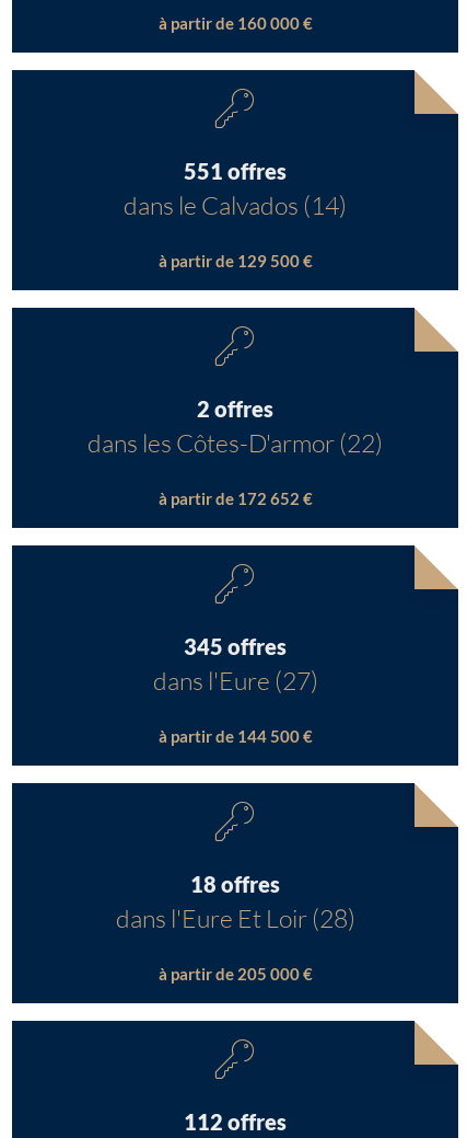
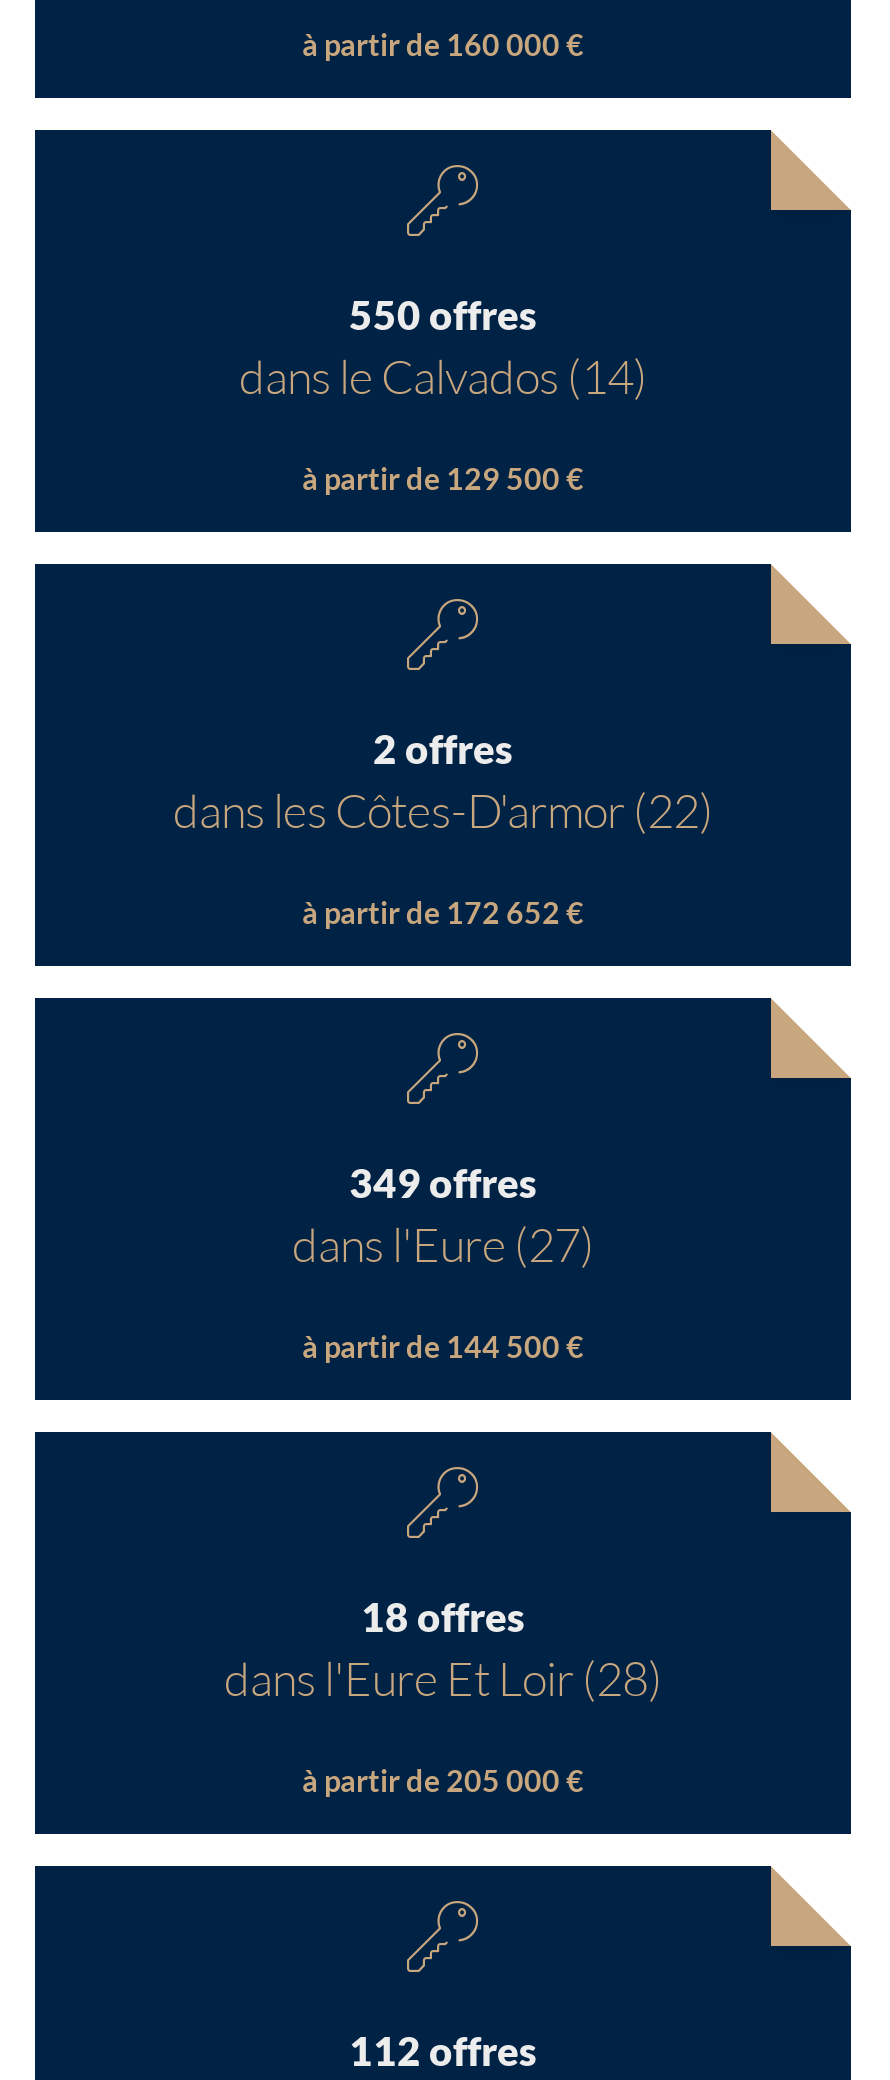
- 551 offres
+ 550 offres

- 345 offres
+ 349 offres
